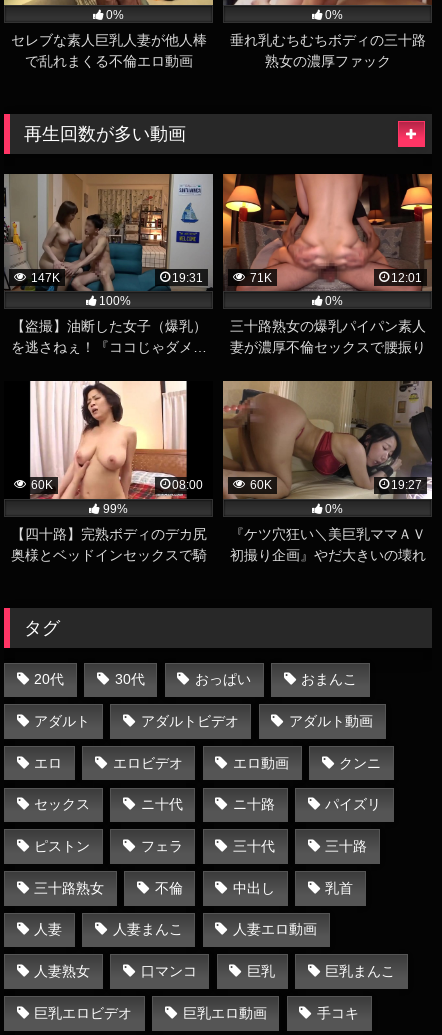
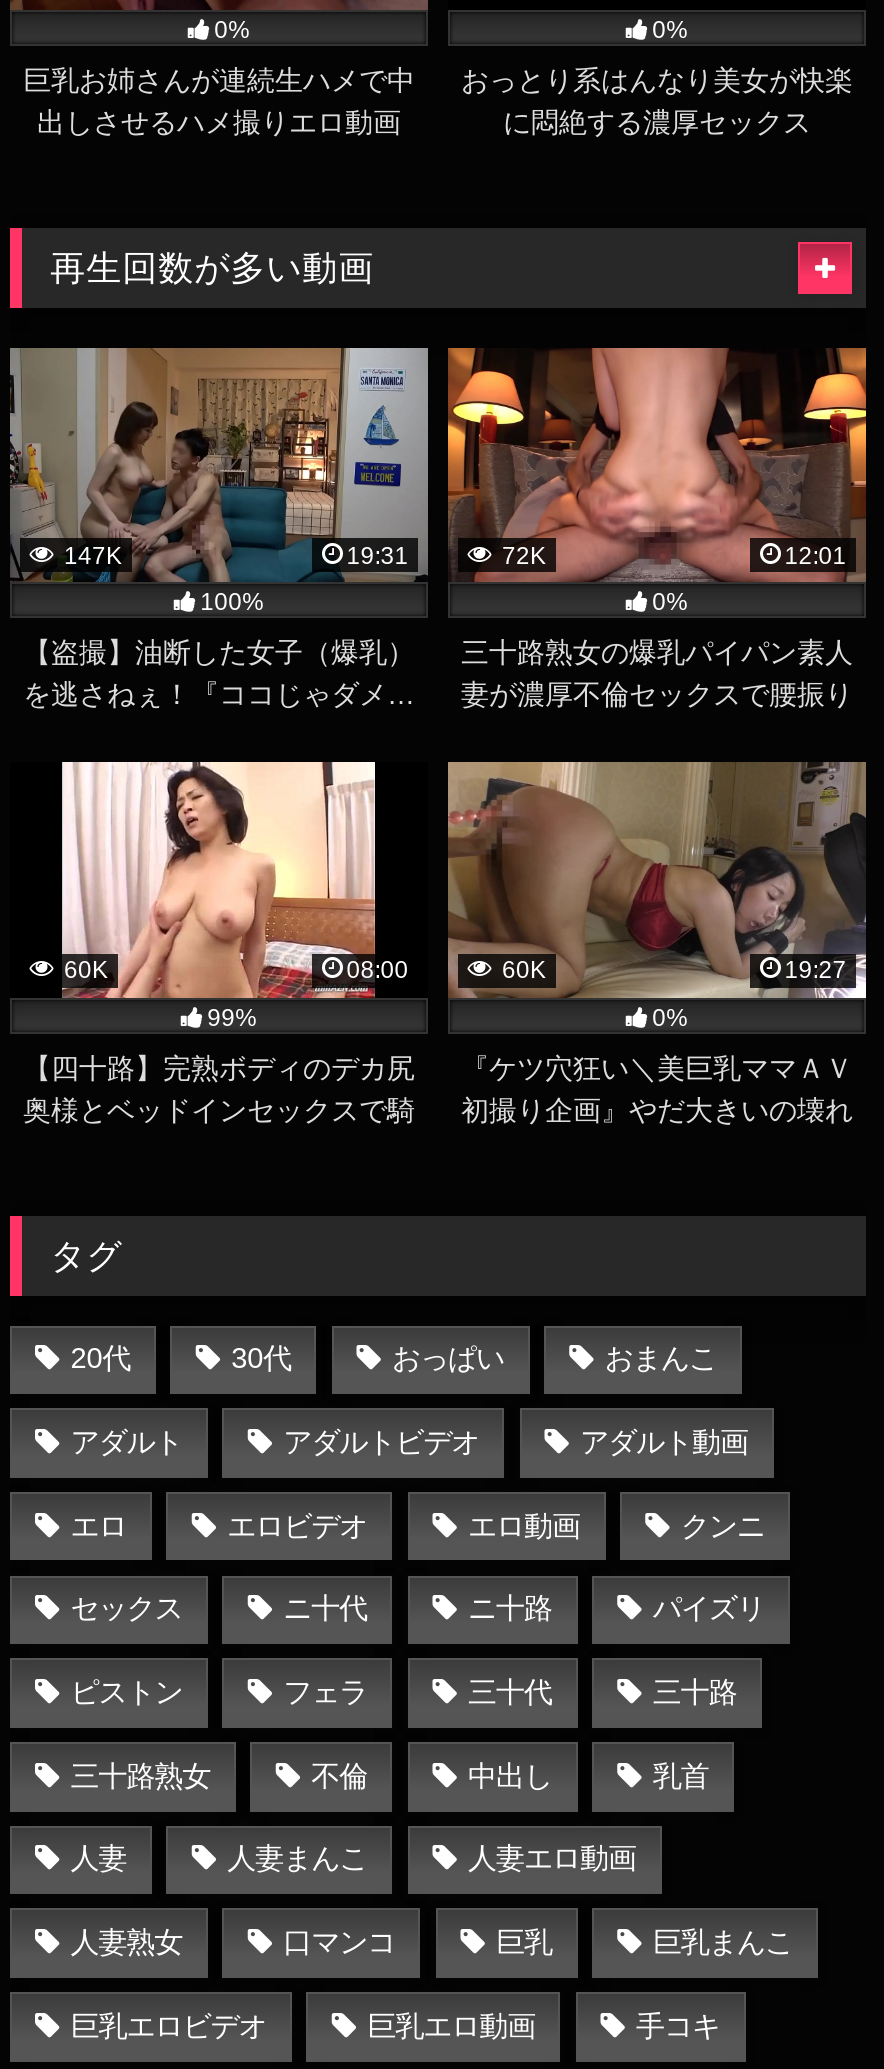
- セレブな素人巨乳人妻が他人棒
- で乱れまくる不倫エロ動画
+ 巨乳お姉さんが連続生ハメで中
+ 出しさせるハメ撮りエロ動画

- 垂れ乳むちむちボディの三十路
- 熟女の濃厚ファック
+ おっとり系はんなり美女が快楽
+ に悶絶する濃厚セックス

- 71K
+ 72K
